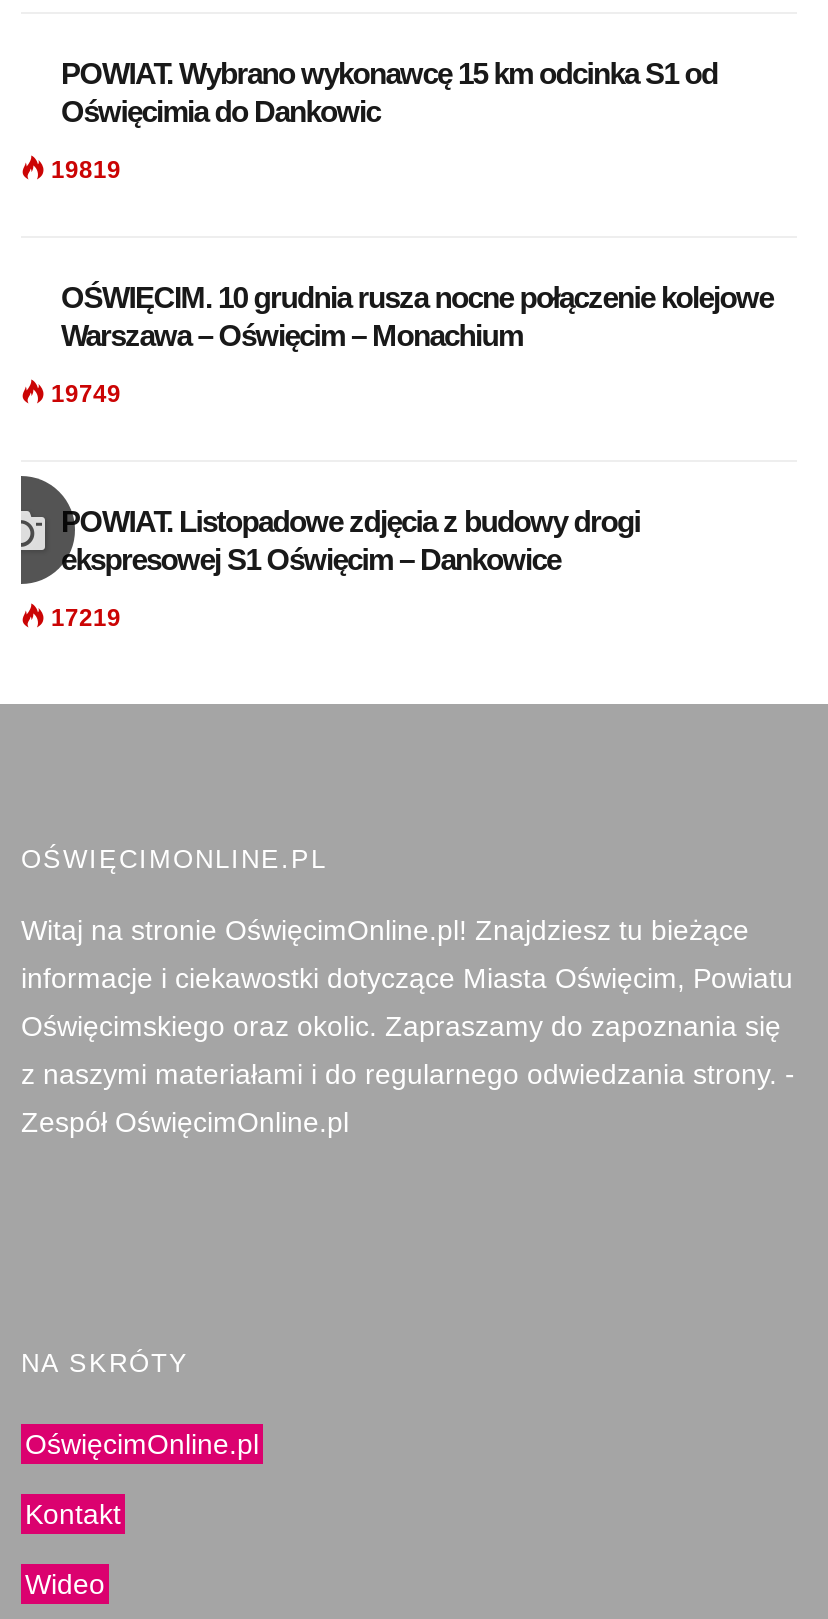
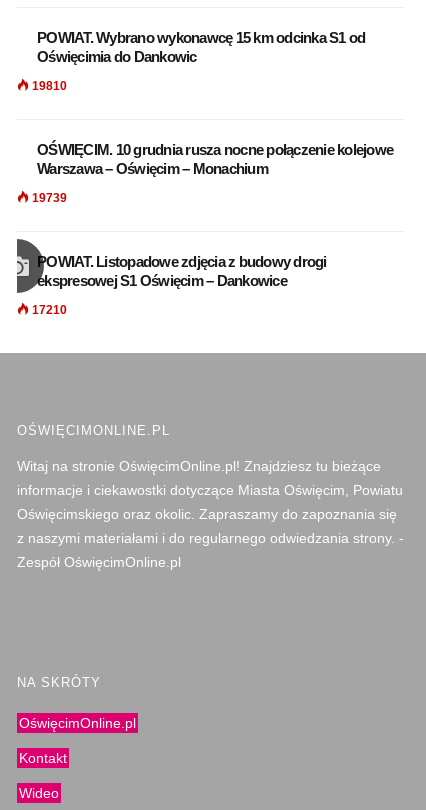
- 19819
+ 19810

- 19749
+ 19739

- 17219
+ 17210
